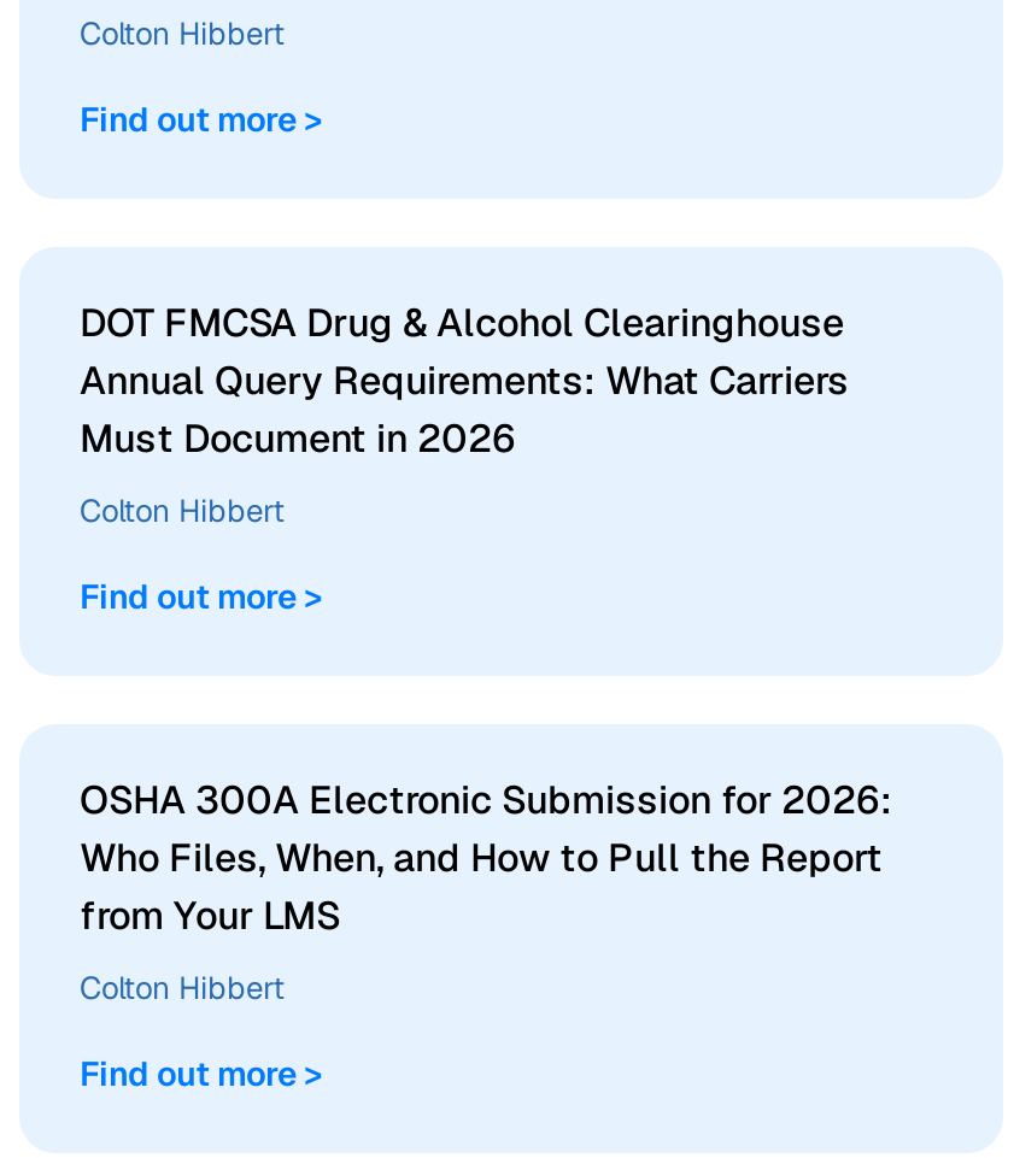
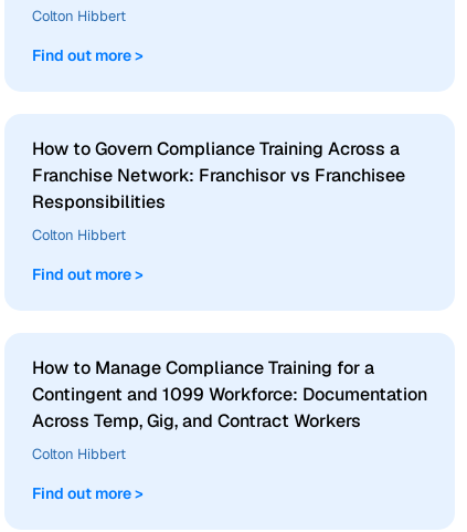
- DOT FMCSA Drug & Alcohol Clearinghouse
- Annual Query Requirements: What Carriers
- Must Document in 2026
+ How to Govern Compliance Training Across a
+ Franchise Network: Franchisor vs Franchisee
+ Responsibilities

- OSHA 300A Electronic Submission for 2026:
- Who Files, When, and How to Pull the Report
- from Your LMS
+ How to Manage Compliance Training for a
+ Contingent and 1099 Workforce: Documentation
+ Across Temp, Gig, and Contract Workers
